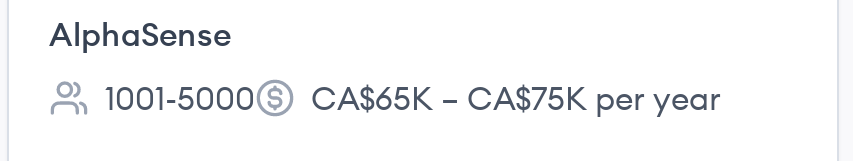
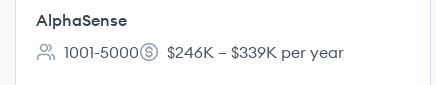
- CA$65K – CA$75K per year
+ $246K – $339K per year
